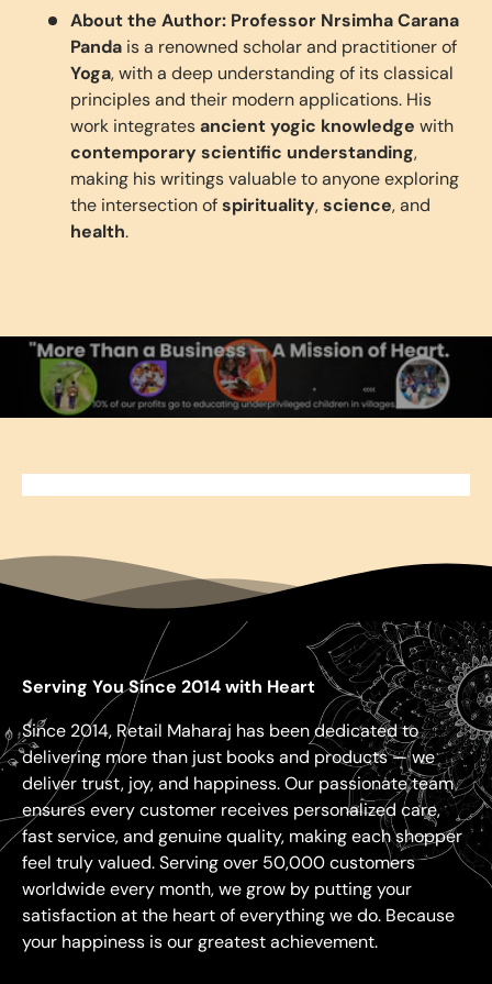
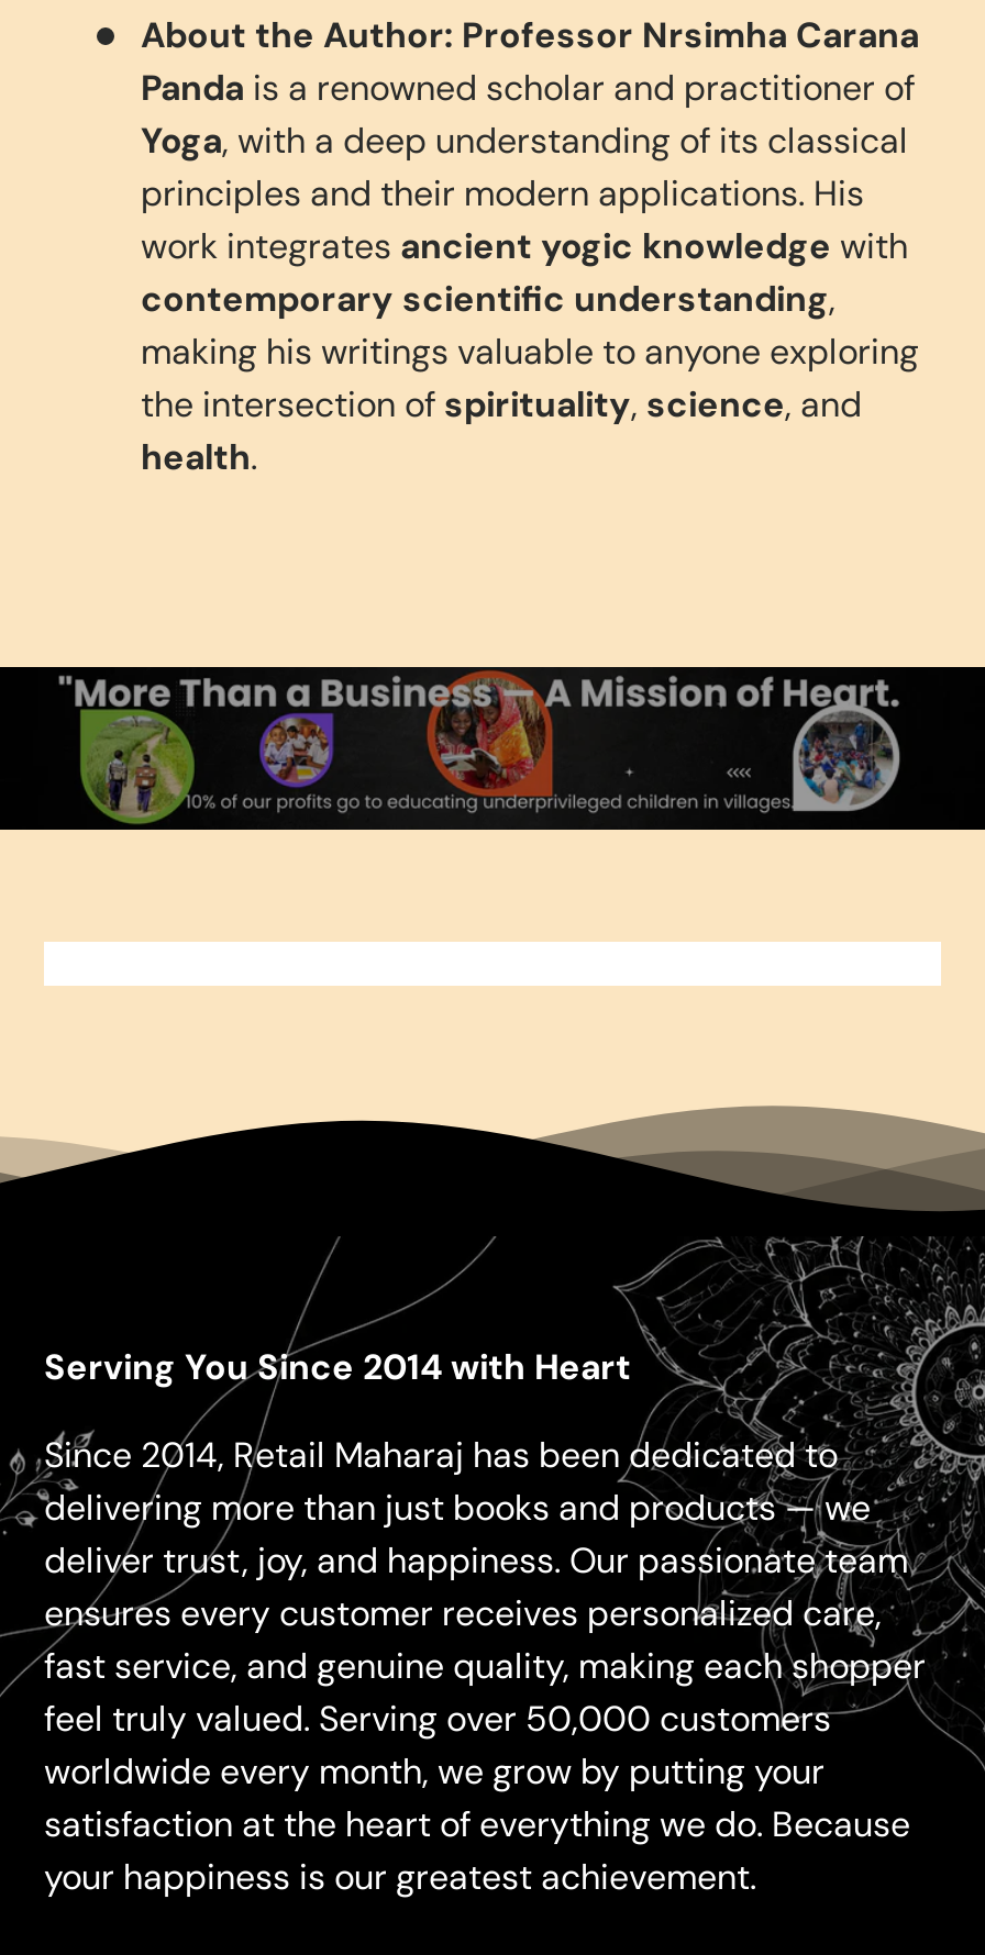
- [image]
+ [image]
